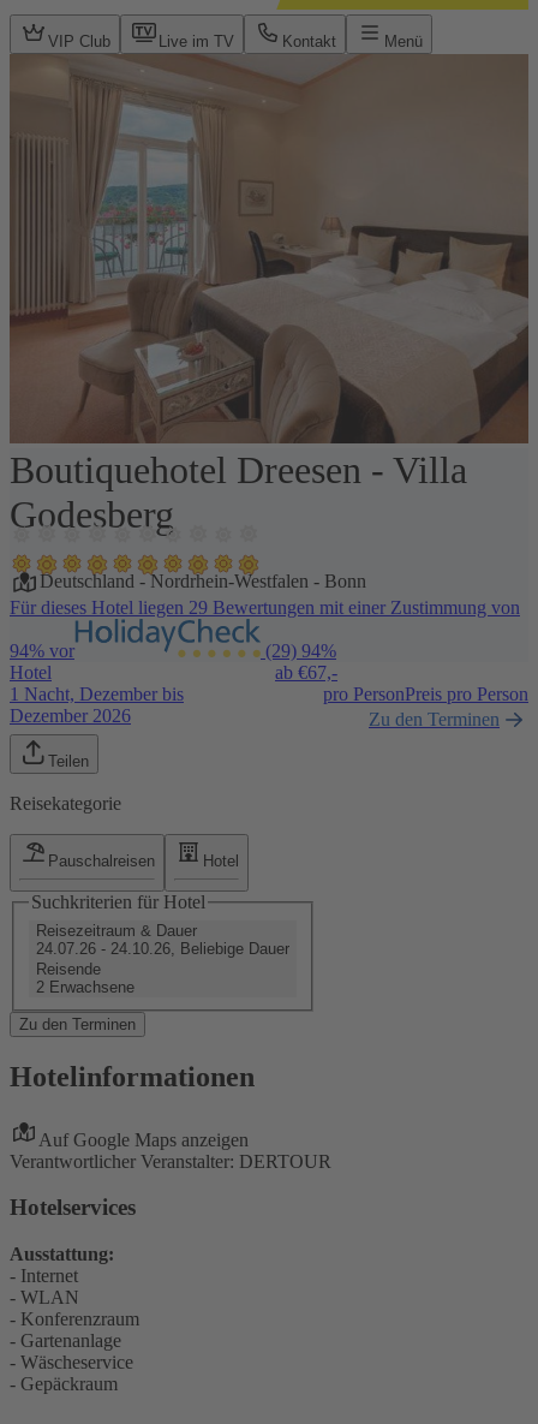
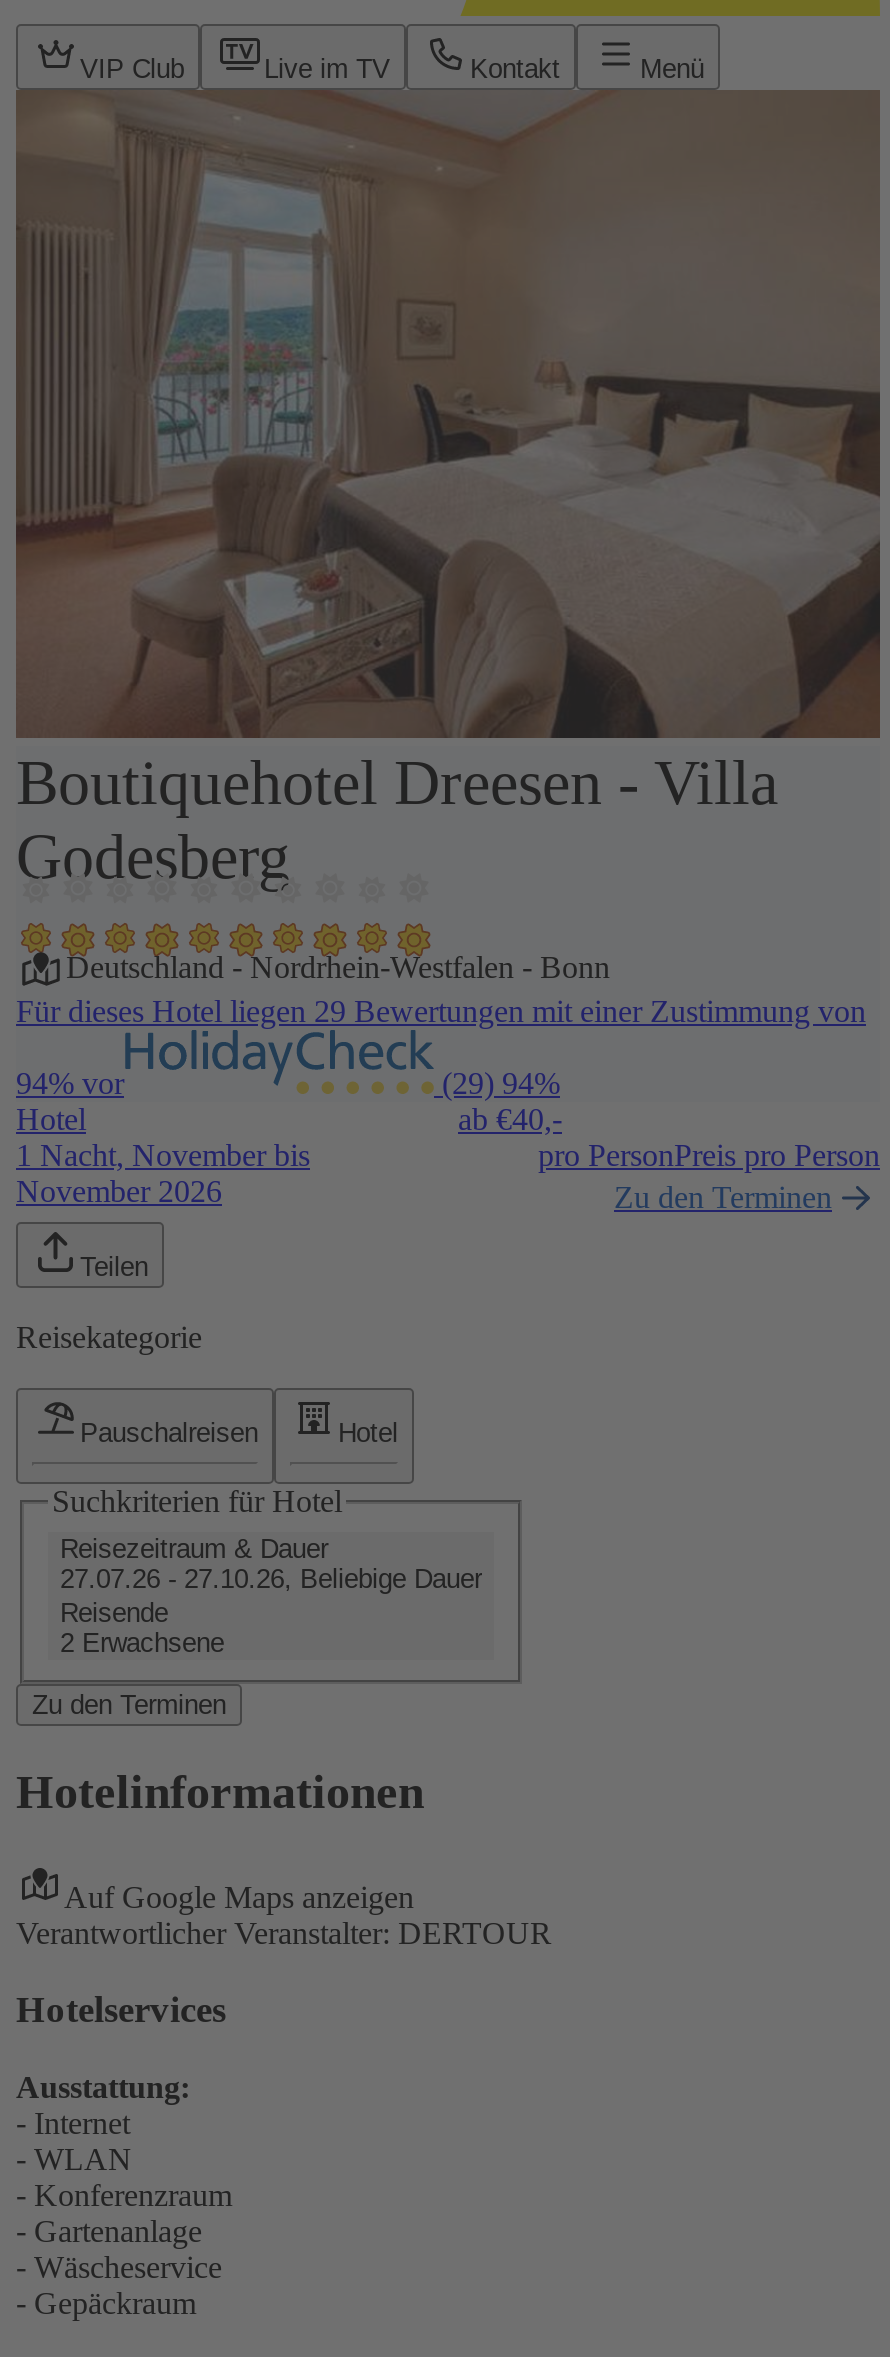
- ab €67,-
+ ab €40,-

- 1 Nacht, Dezember bis
- Dezember 2026
+ 1 Nacht, November bis
+ November 2026

- 24.07.26 - 24.10.26, Beliebige Dauer
+ 27.07.26 - 27.10.26, Beliebige Dauer
